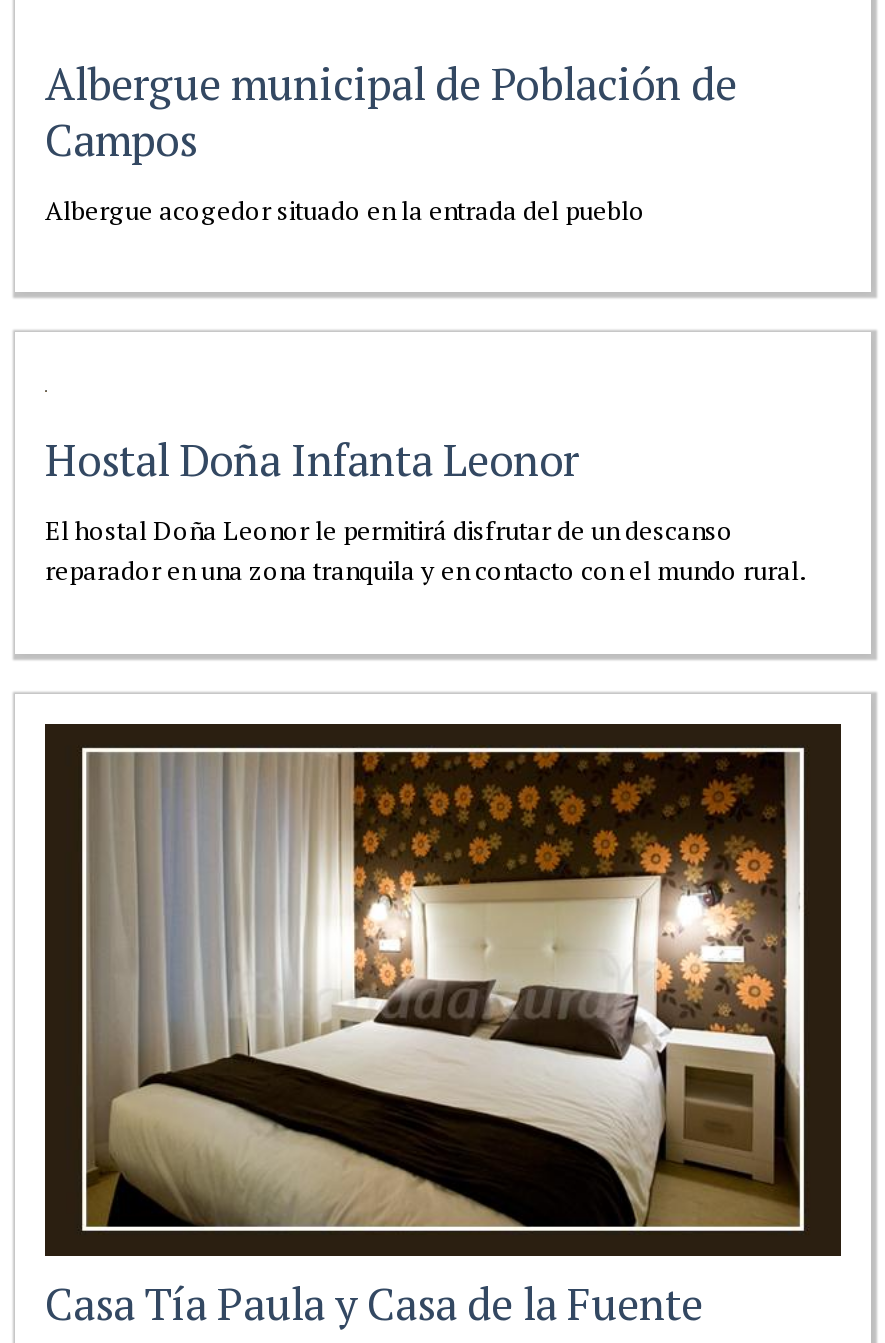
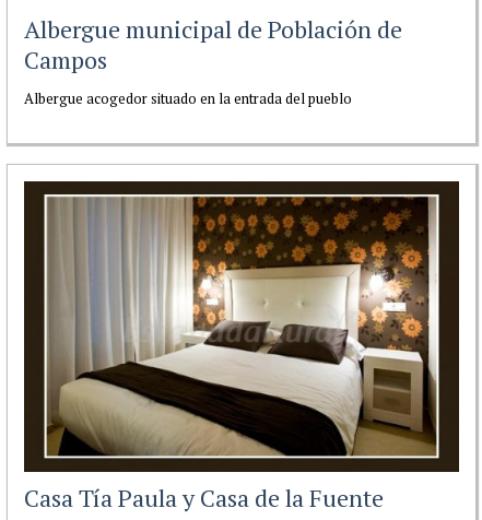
- Hostal Doña Infanta Leonor
- El hostal Doña Leonor le permitirá disfrutar de un descanso
- reparador en una zona tranquila y en contacto con el mundo rural.
